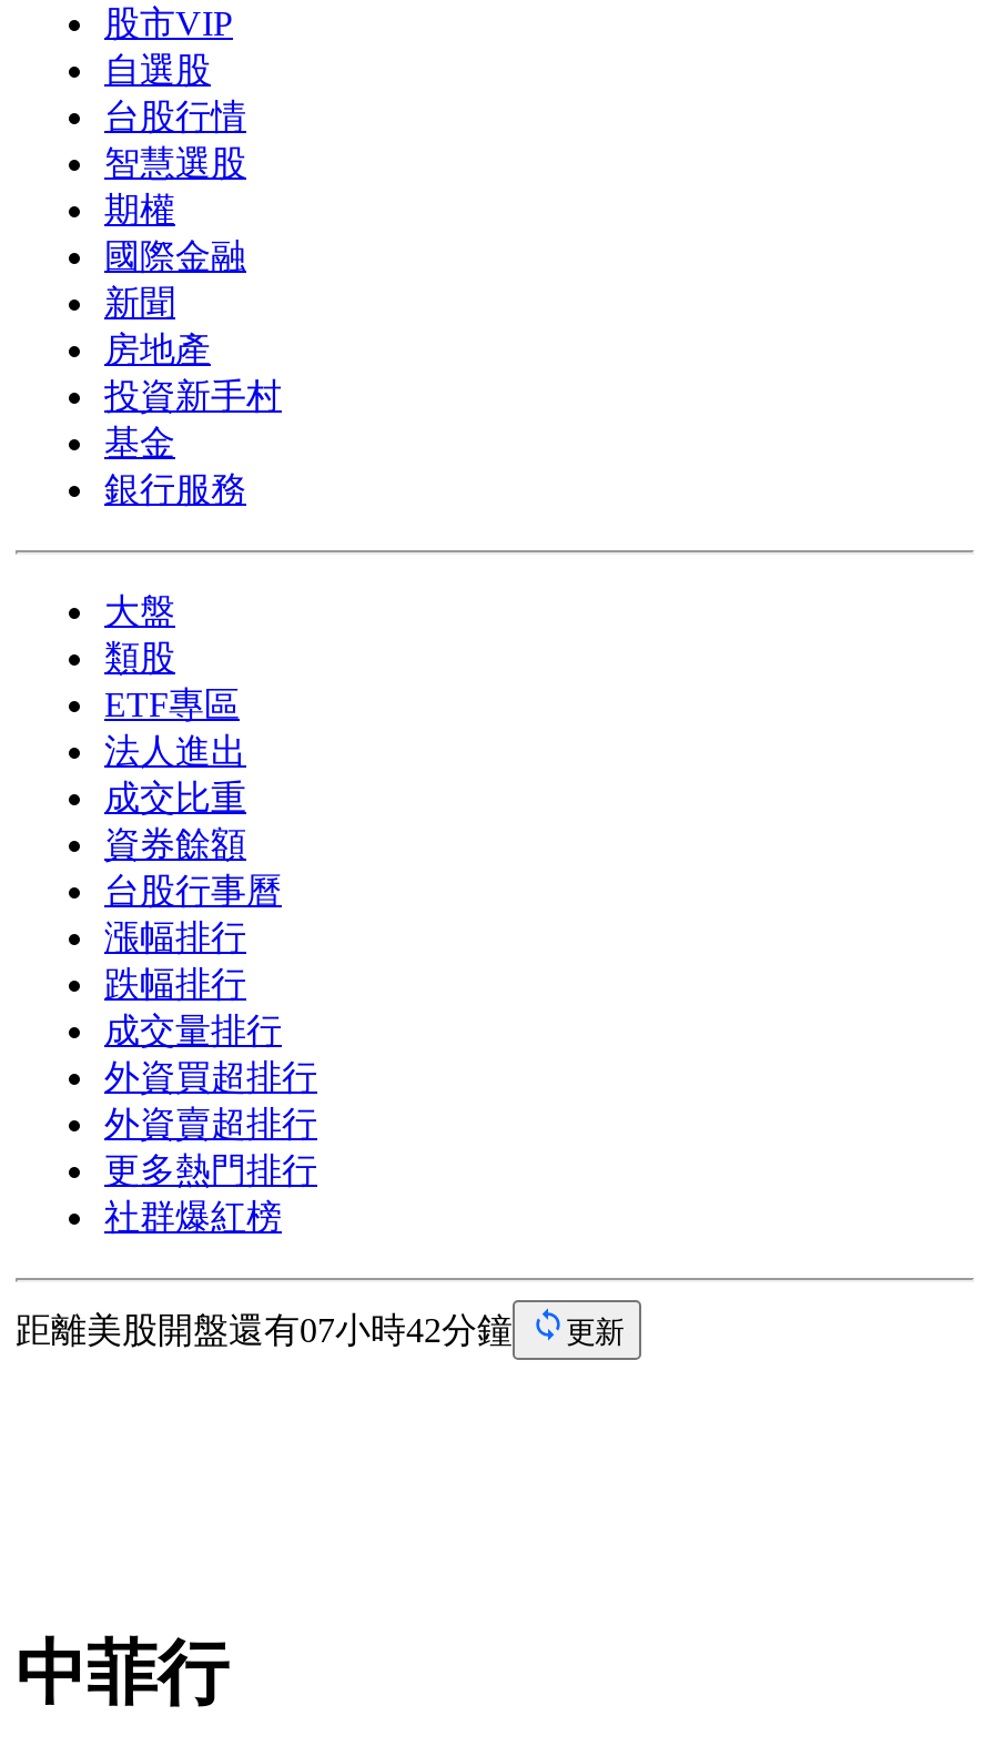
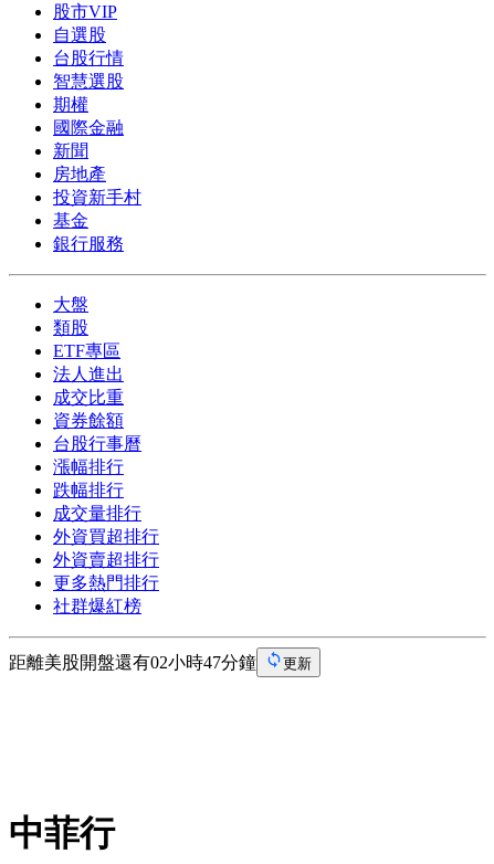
- 距離美股開盤還有07小時42分鐘
+ 距離美股開盤還有02小時47分鐘
